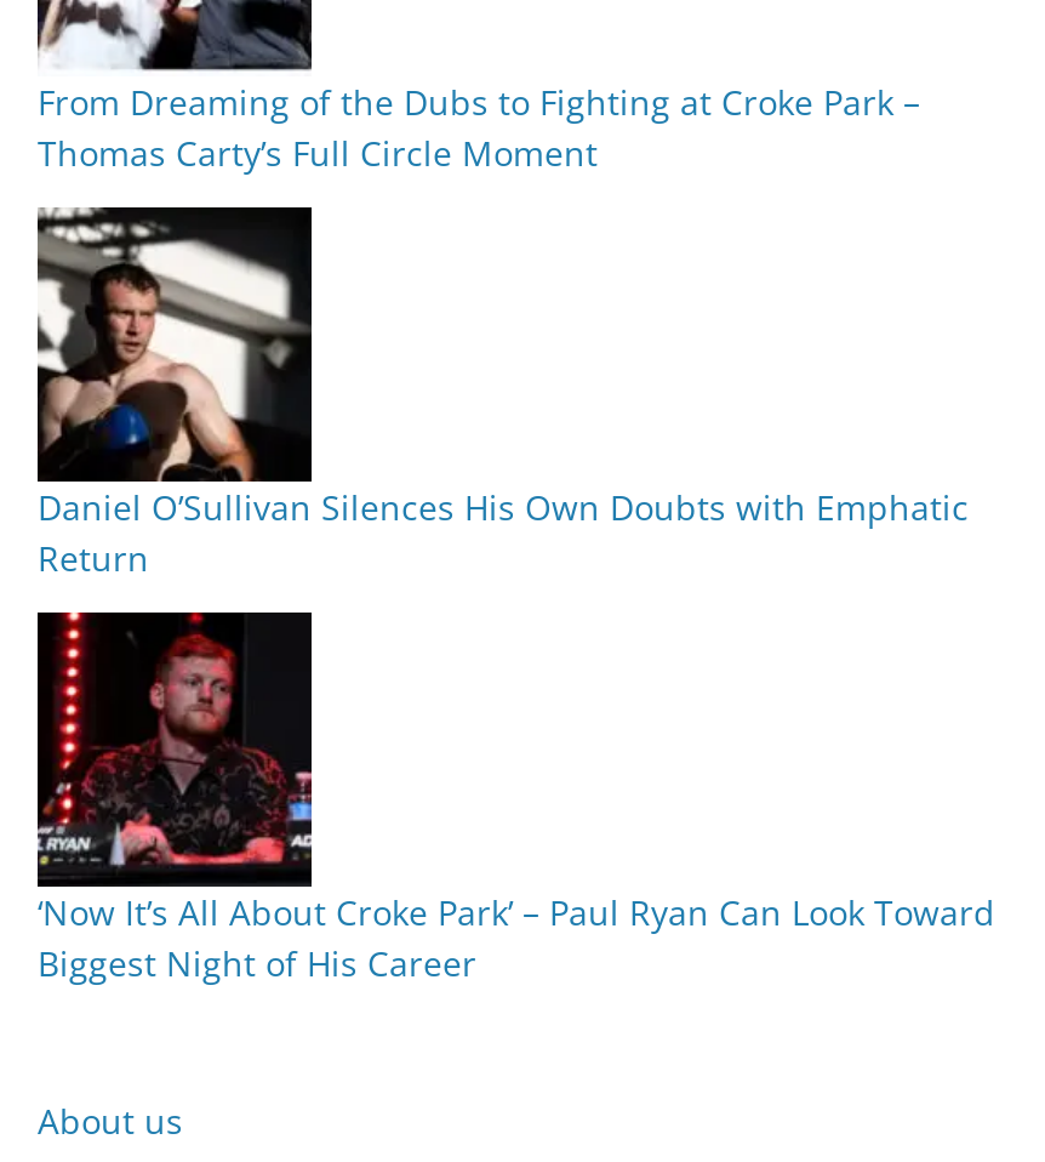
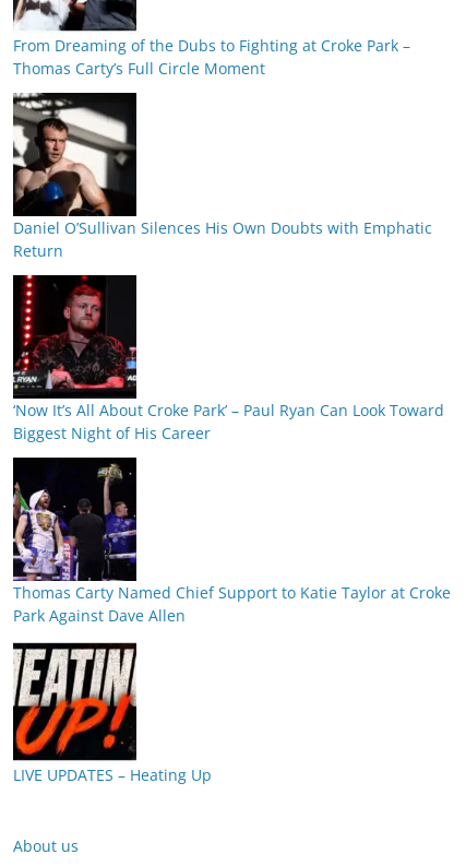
+ [image]
+ Thomas Carty Named Chief Support to Katie Taylor at Croke
+ Park Against Dave Allen

+ [image]
+ LIVE UPDATES – Heating Up
